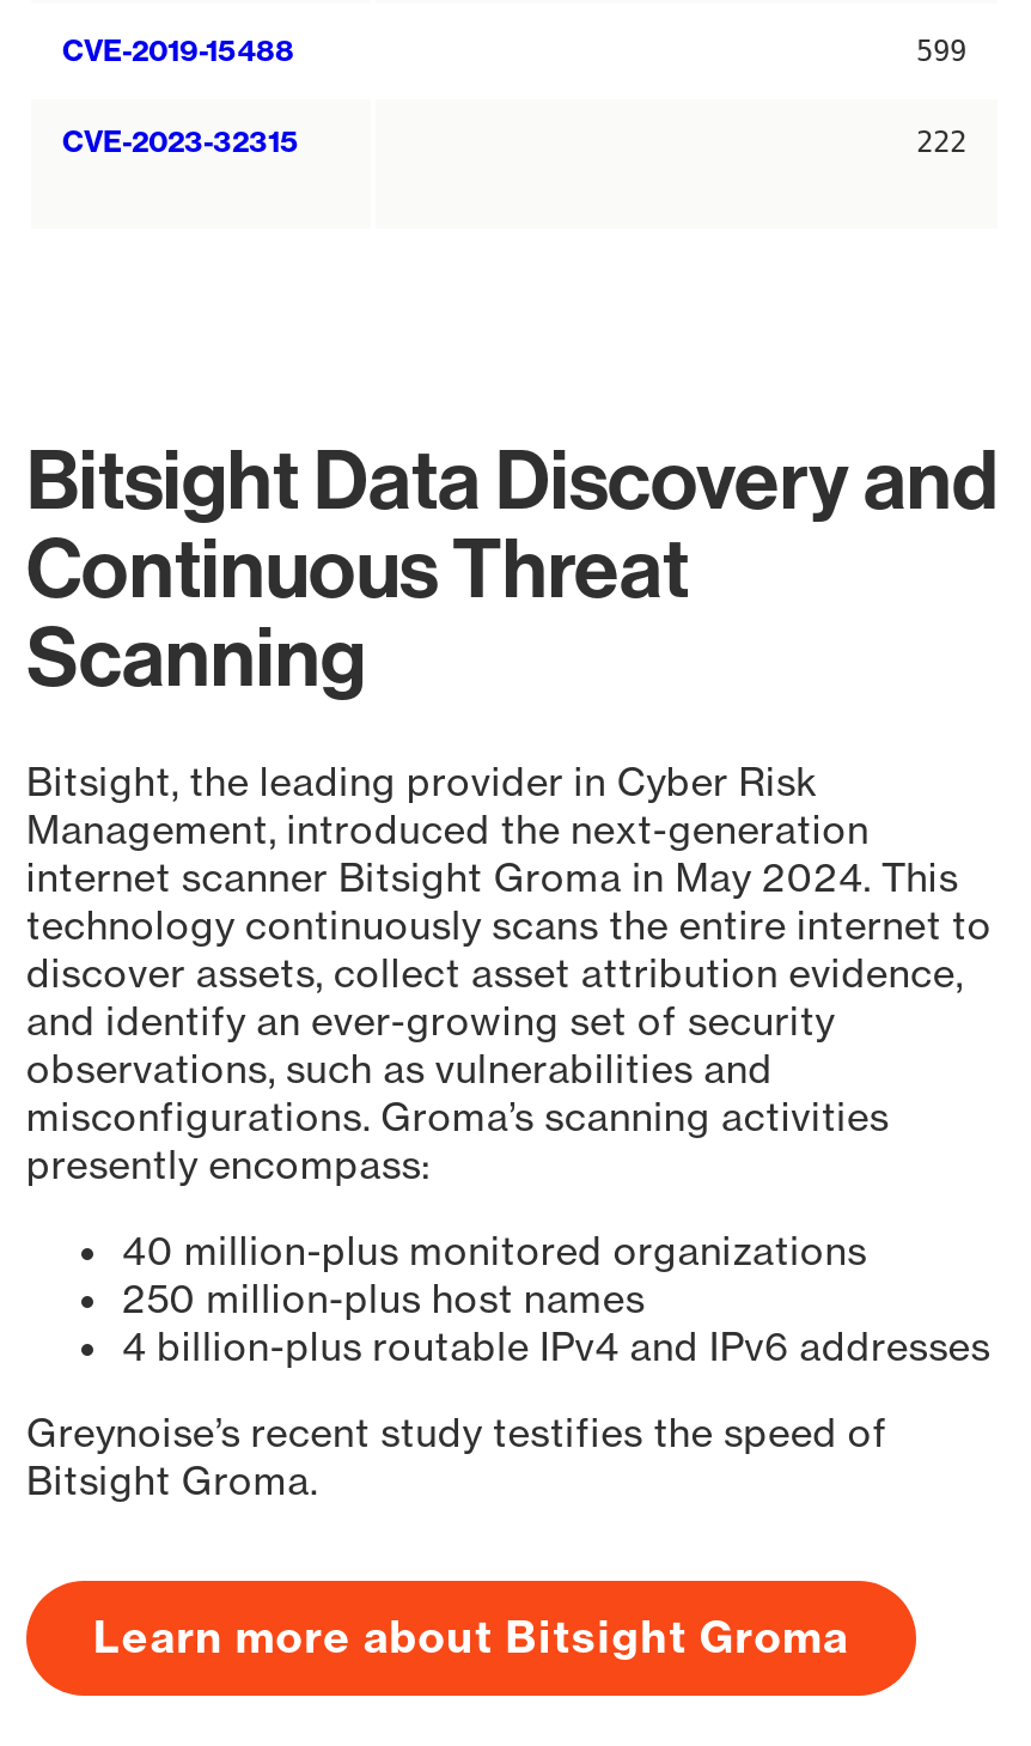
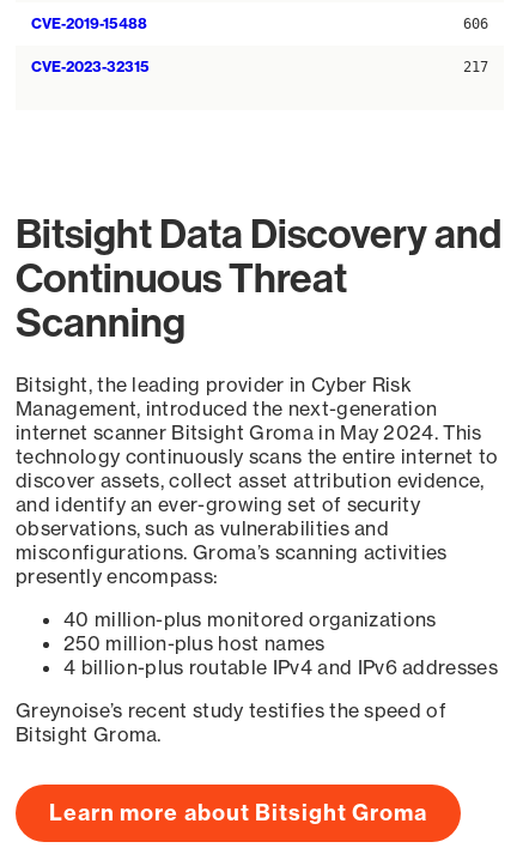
- 599
+ 606

- 222
+ 217
